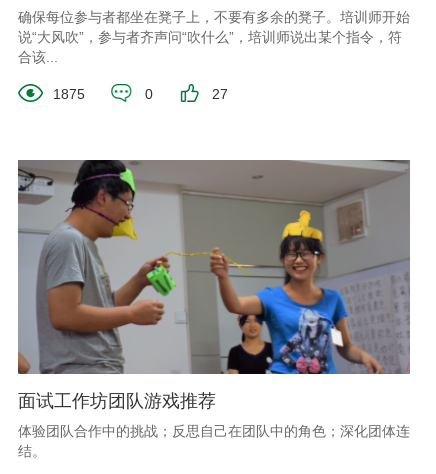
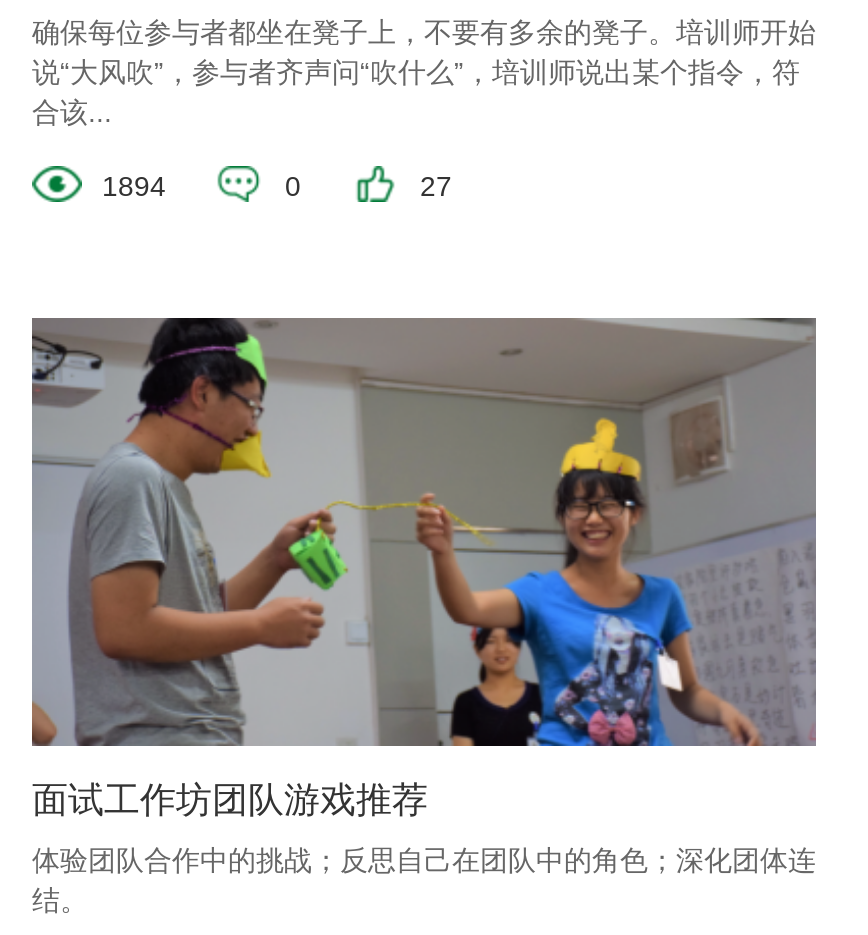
- 1875
+ 1894
